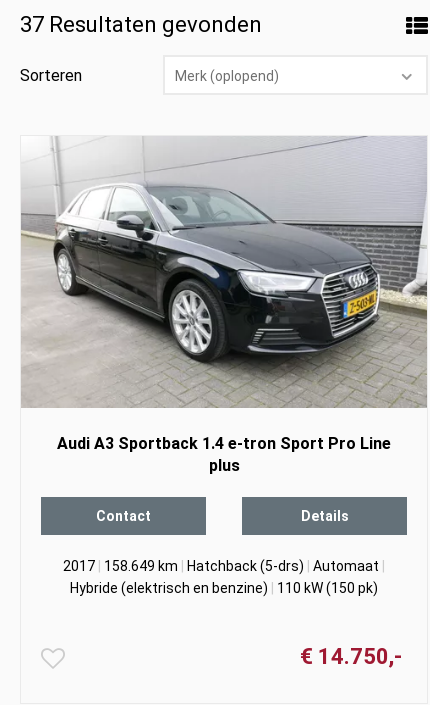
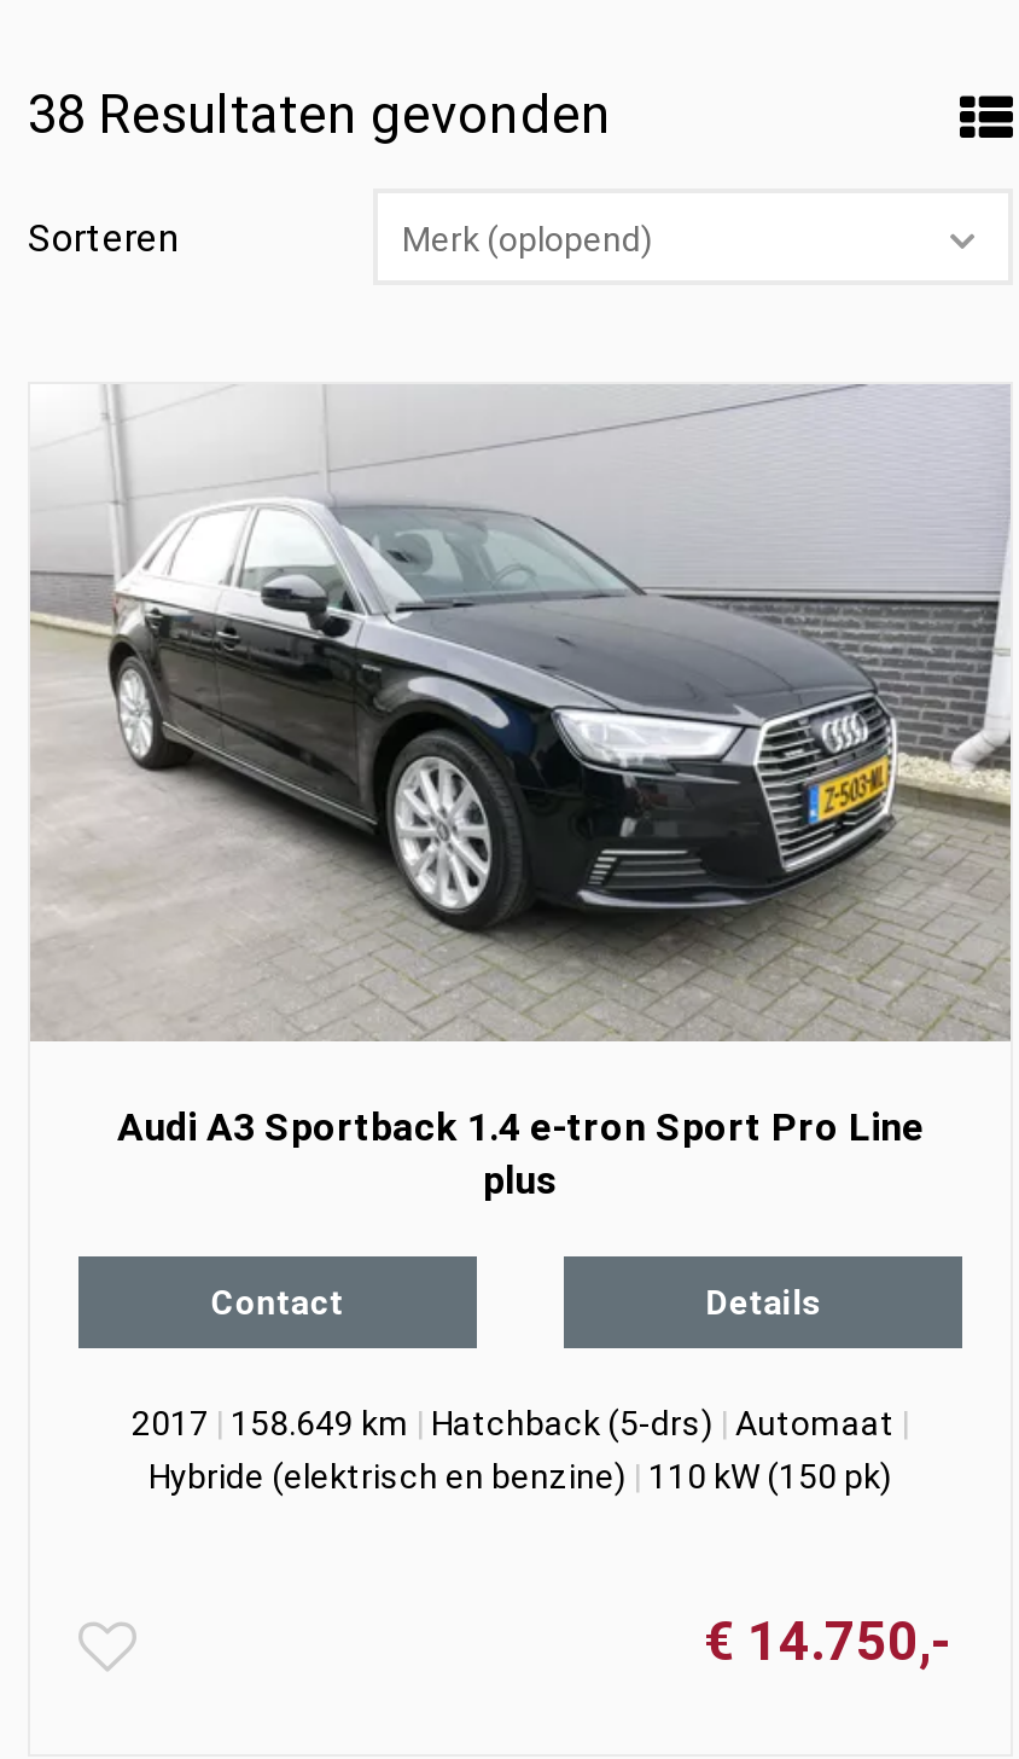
- 37 Resultaten gevonden
+ 38 Resultaten gevonden
